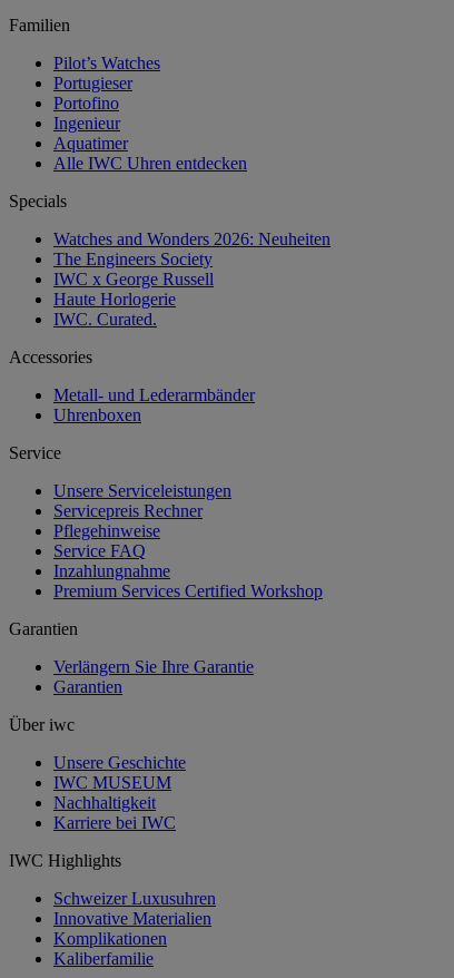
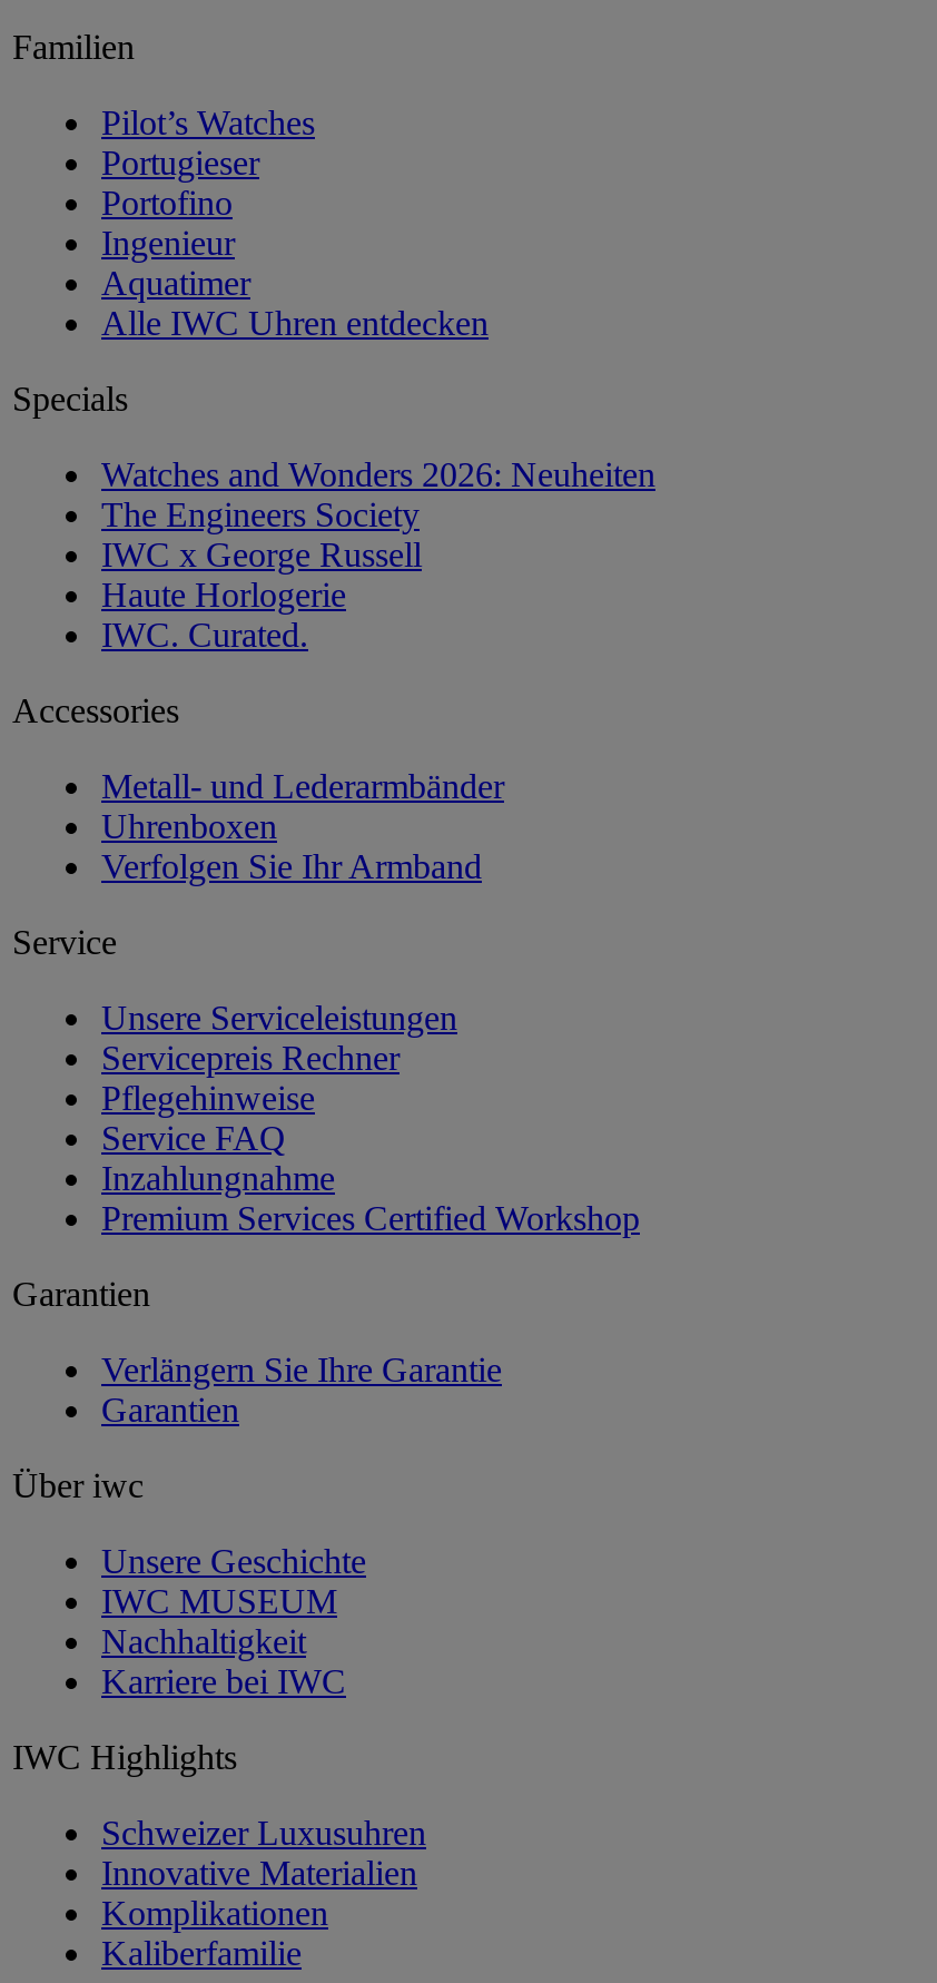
+ Verfolgen Sie Ihr Armband
